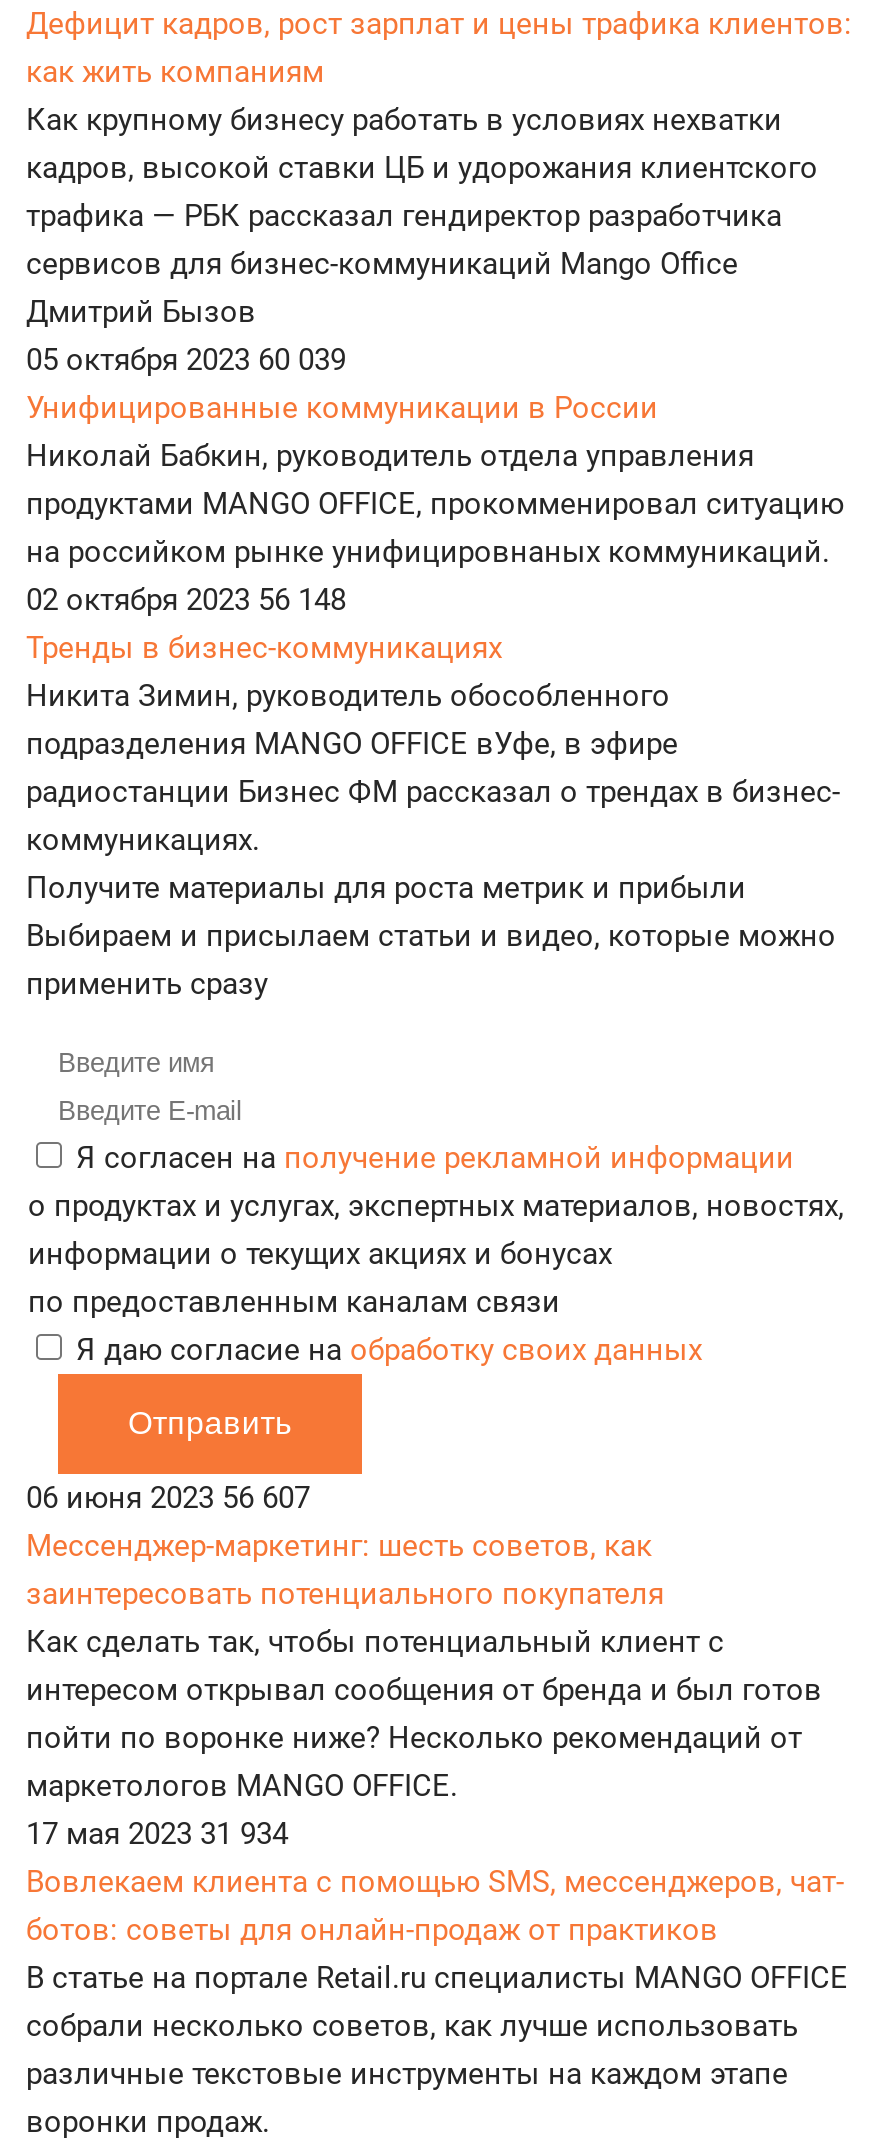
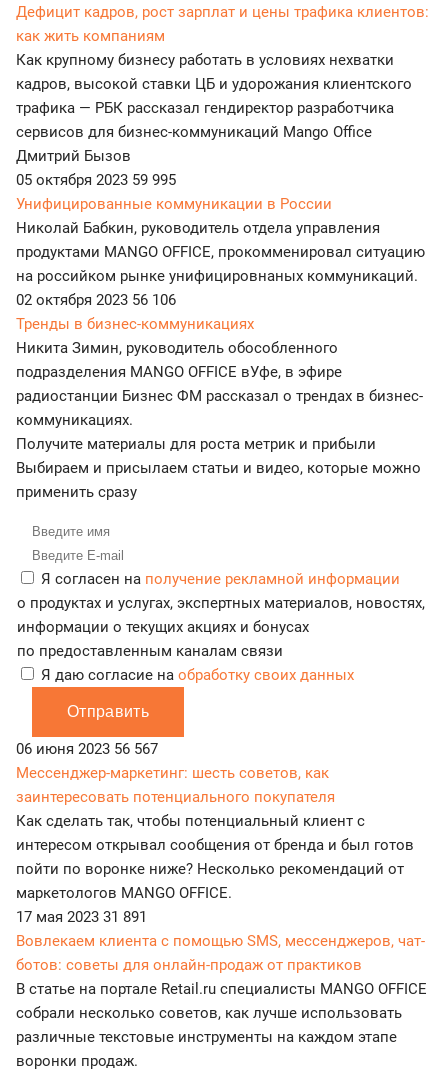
- 05 октября 2023 60 039
+ 05 октября 2023 59 995

- 02 октября 2023 56 148
+ 02 октября 2023 56 106

- 06 июня 2023 56 607
+ 06 июня 2023 56 567

- 17 мая 2023 31 934
+ 17 мая 2023 31 891
